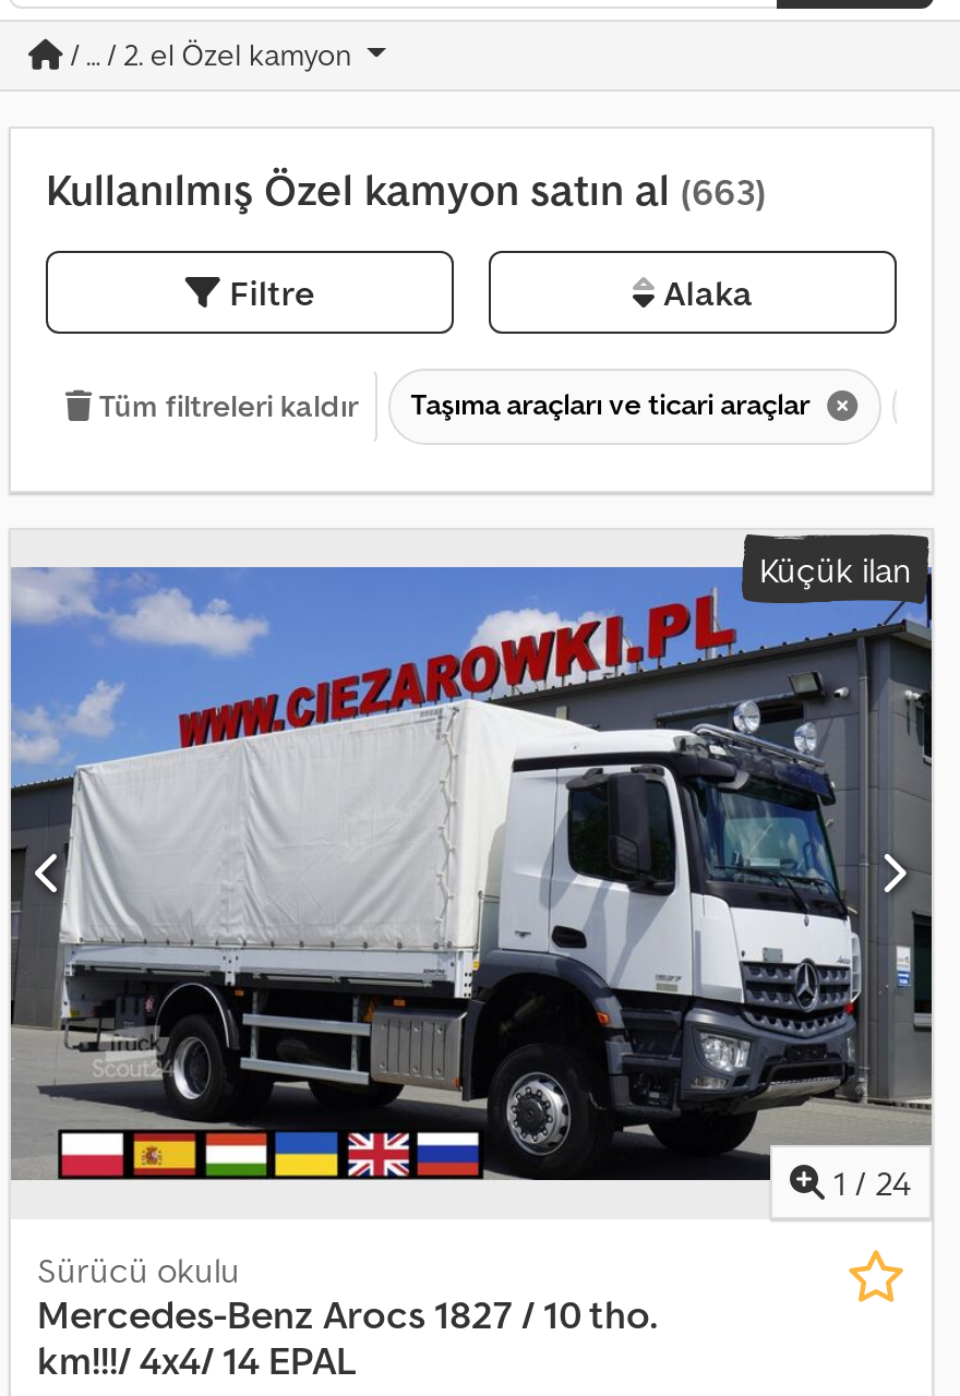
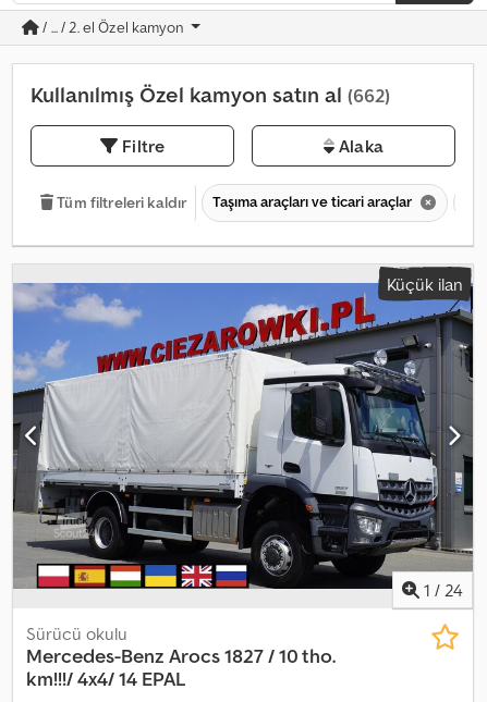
- Kullanılmış Özel kamyon satın al (663)
+ Kullanılmış Özel kamyon satın al (662)
